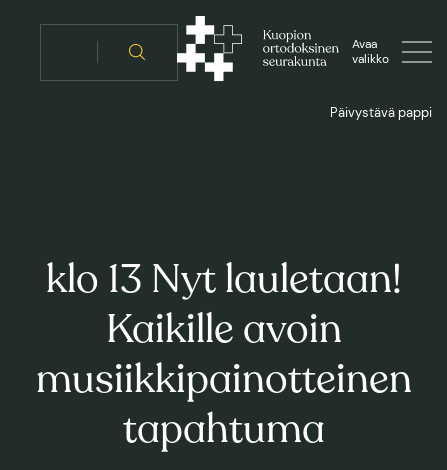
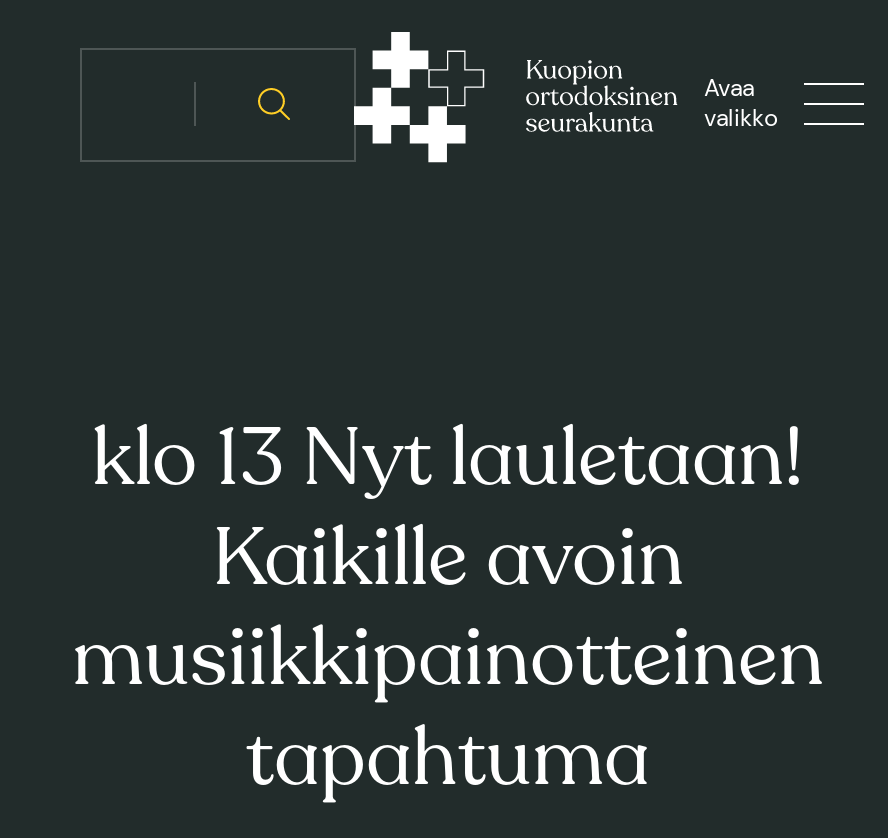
- Päivystävä pappi
